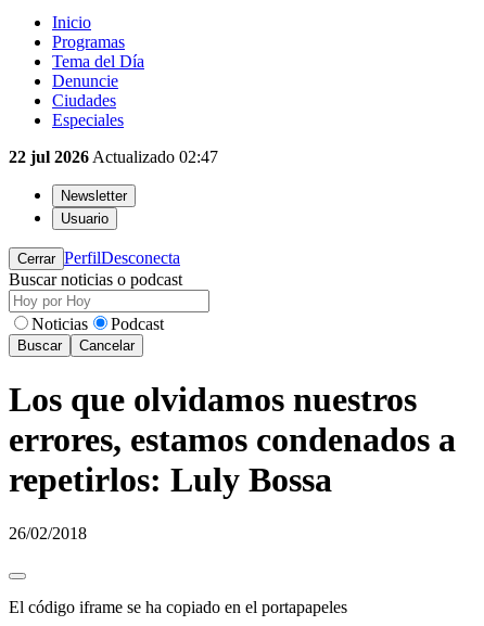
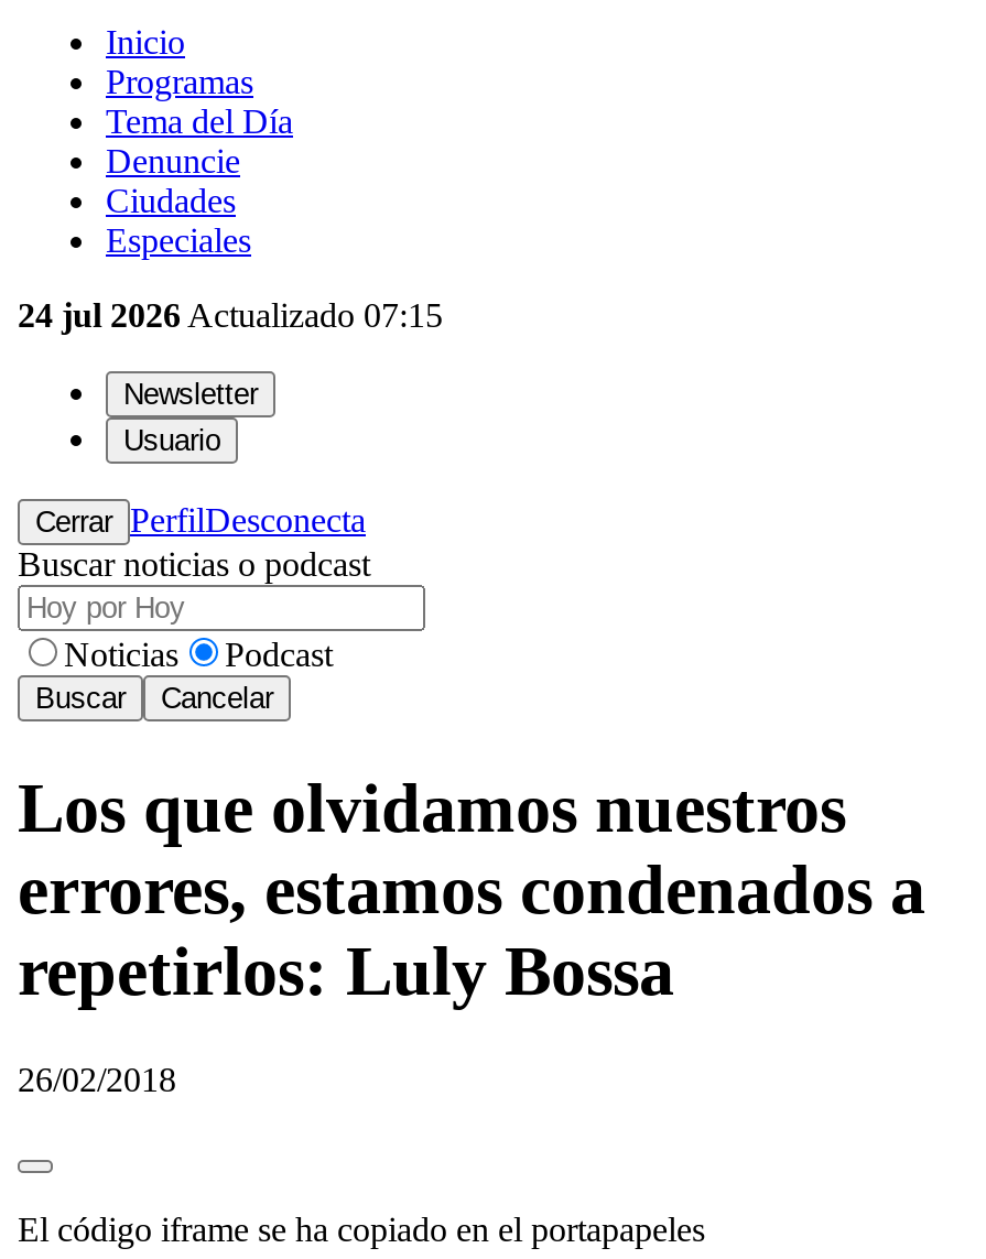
- 22 jul 2026 Actualizado 02:47
+ 24 jul 2026 Actualizado 07:15
